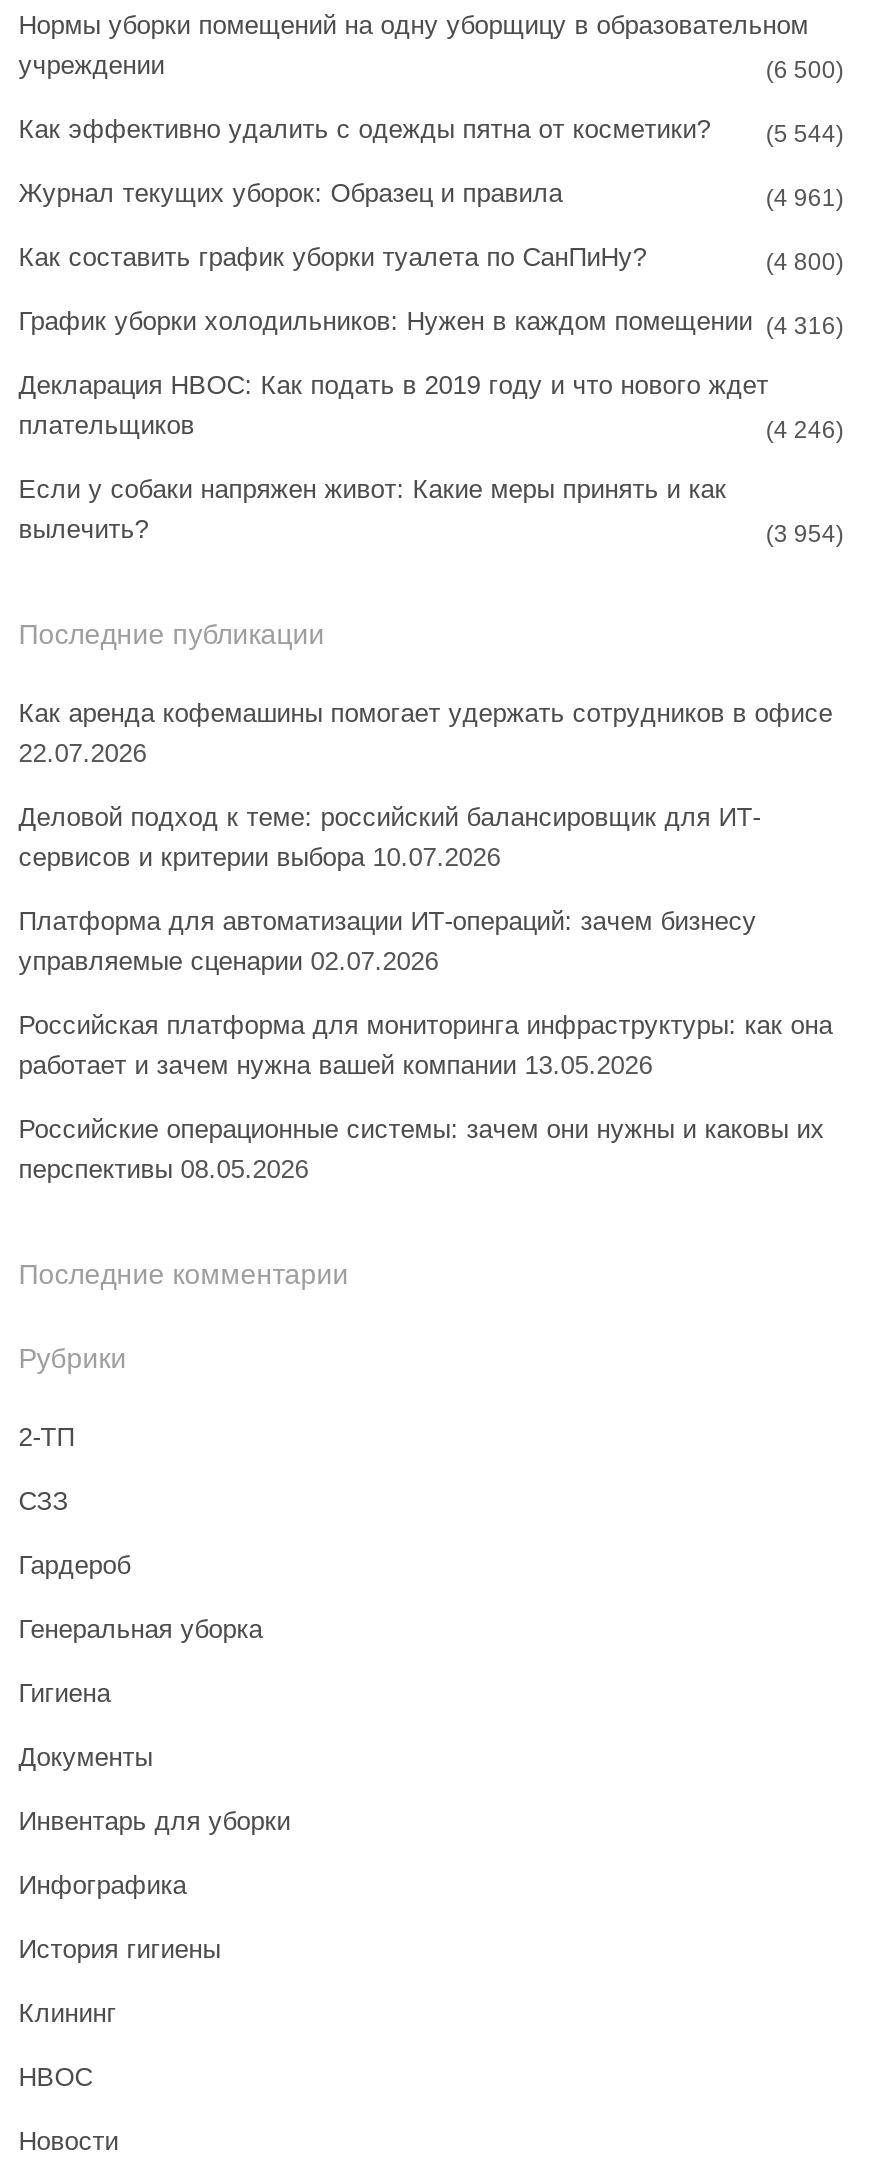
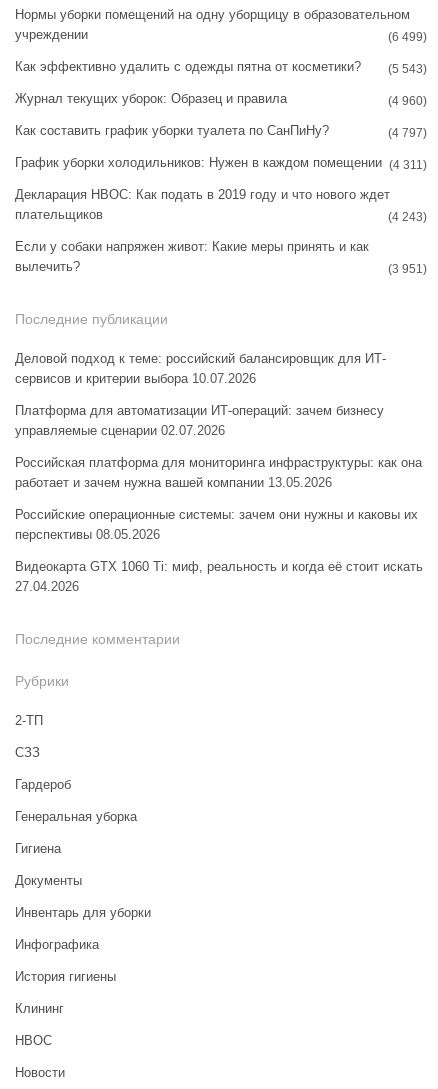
- (6 500)
+ (6 499)

- Как эффективно удалить с одежды пятна от косметики? (5 544)
+ Как эффективно удалить с одежды пятна от косметики? (5 543)

- (4 961)
+ (4 960)

- (4 800)
+ (4 797)

- График уборки холодильников: Нужен в каждом помещении (4 316)
+ График уборки холодильников: Нужен в каждом помещении (4 311)

- (4 246)
+ (4 243)

- (3 954)
+ (3 951)

- Как аренда кофемашины помогает удержать сотрудников в офисе
- 22.07.2026

moved up: Деловой подход к теме: российский балансировщик для ИТ- | сервисов и критерии выбора 10.07.2026 | Платформа для автоматизации ИТ-операций: зачем бизнесу | управляемые сценарии 02.07.2026 | Российская платформа для мониторинга инфраструктуры: как она | работает и зачем нужна вашей компании 13.05.2026 | Российские операционные системы: зачем они нужны и каковы их | перспективы 08.05.2026

+ Видеокарта GTX 1060 Ti: миф, реальность и когда её стоит искать
+ 27.04.2026
